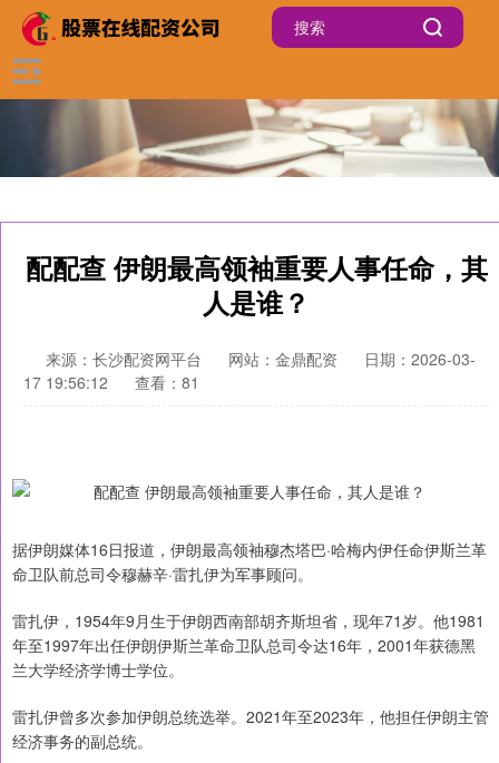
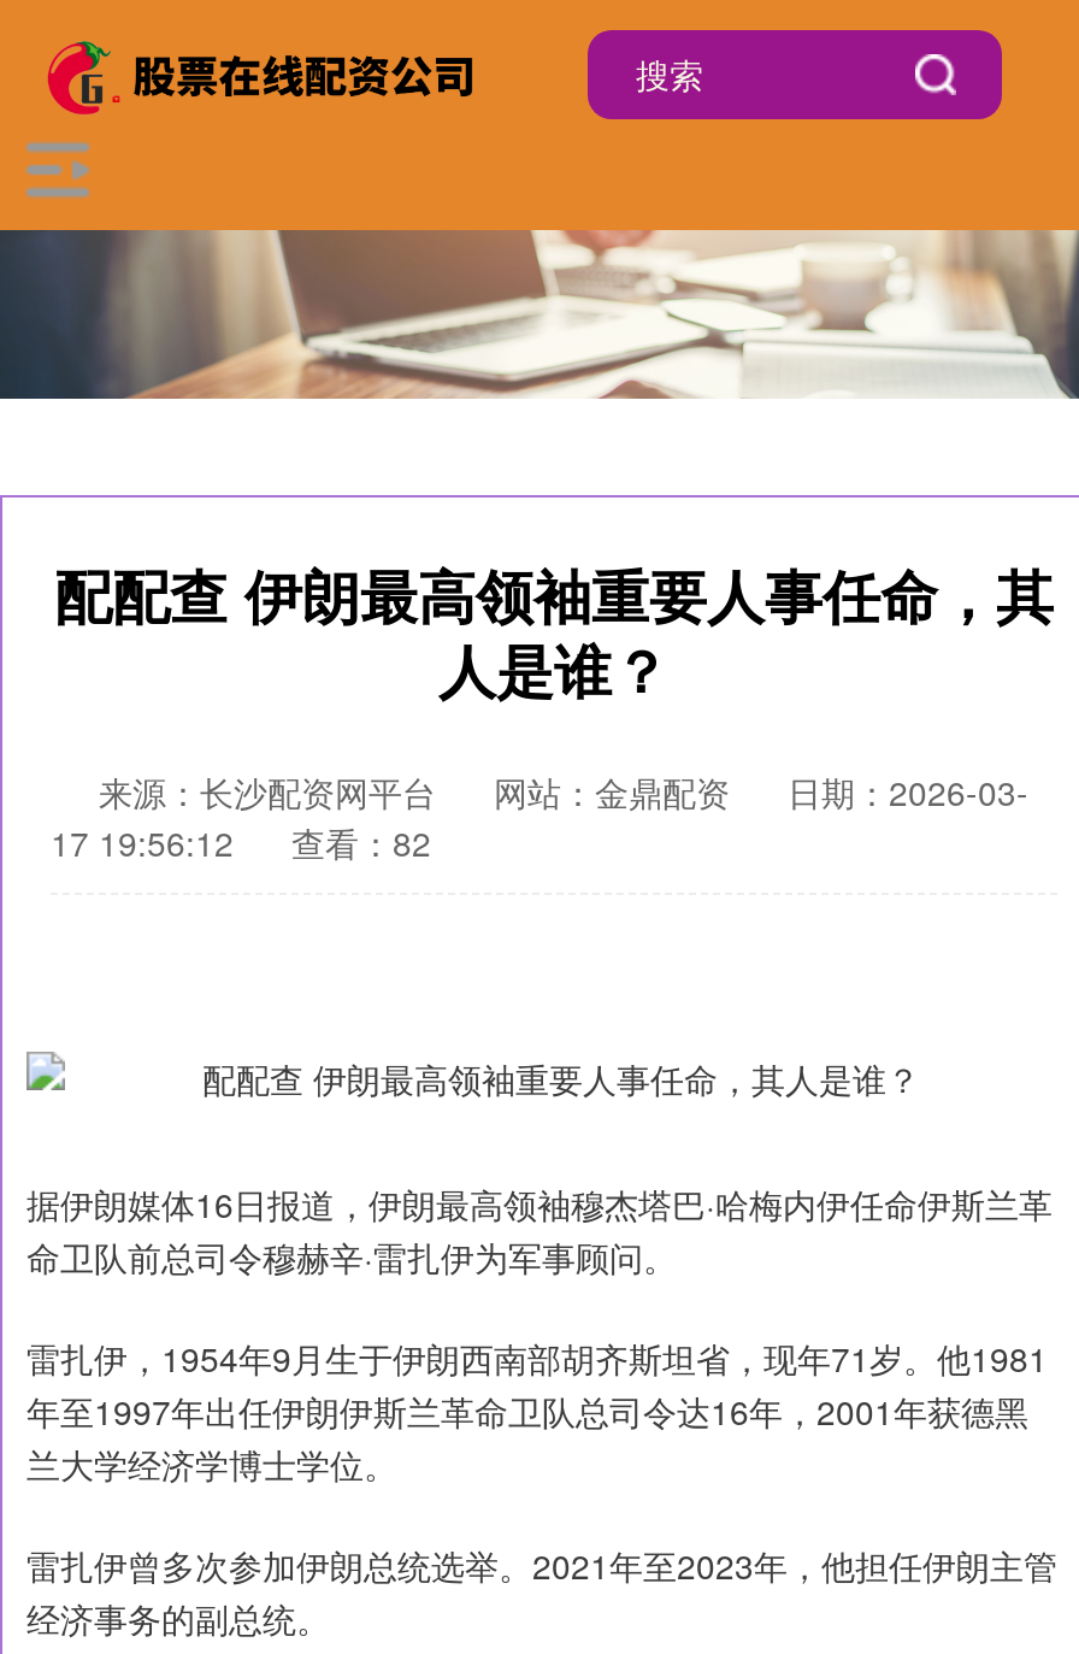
- 17 19:56:12 查看：81
+ 17 19:56:12 查看：82
